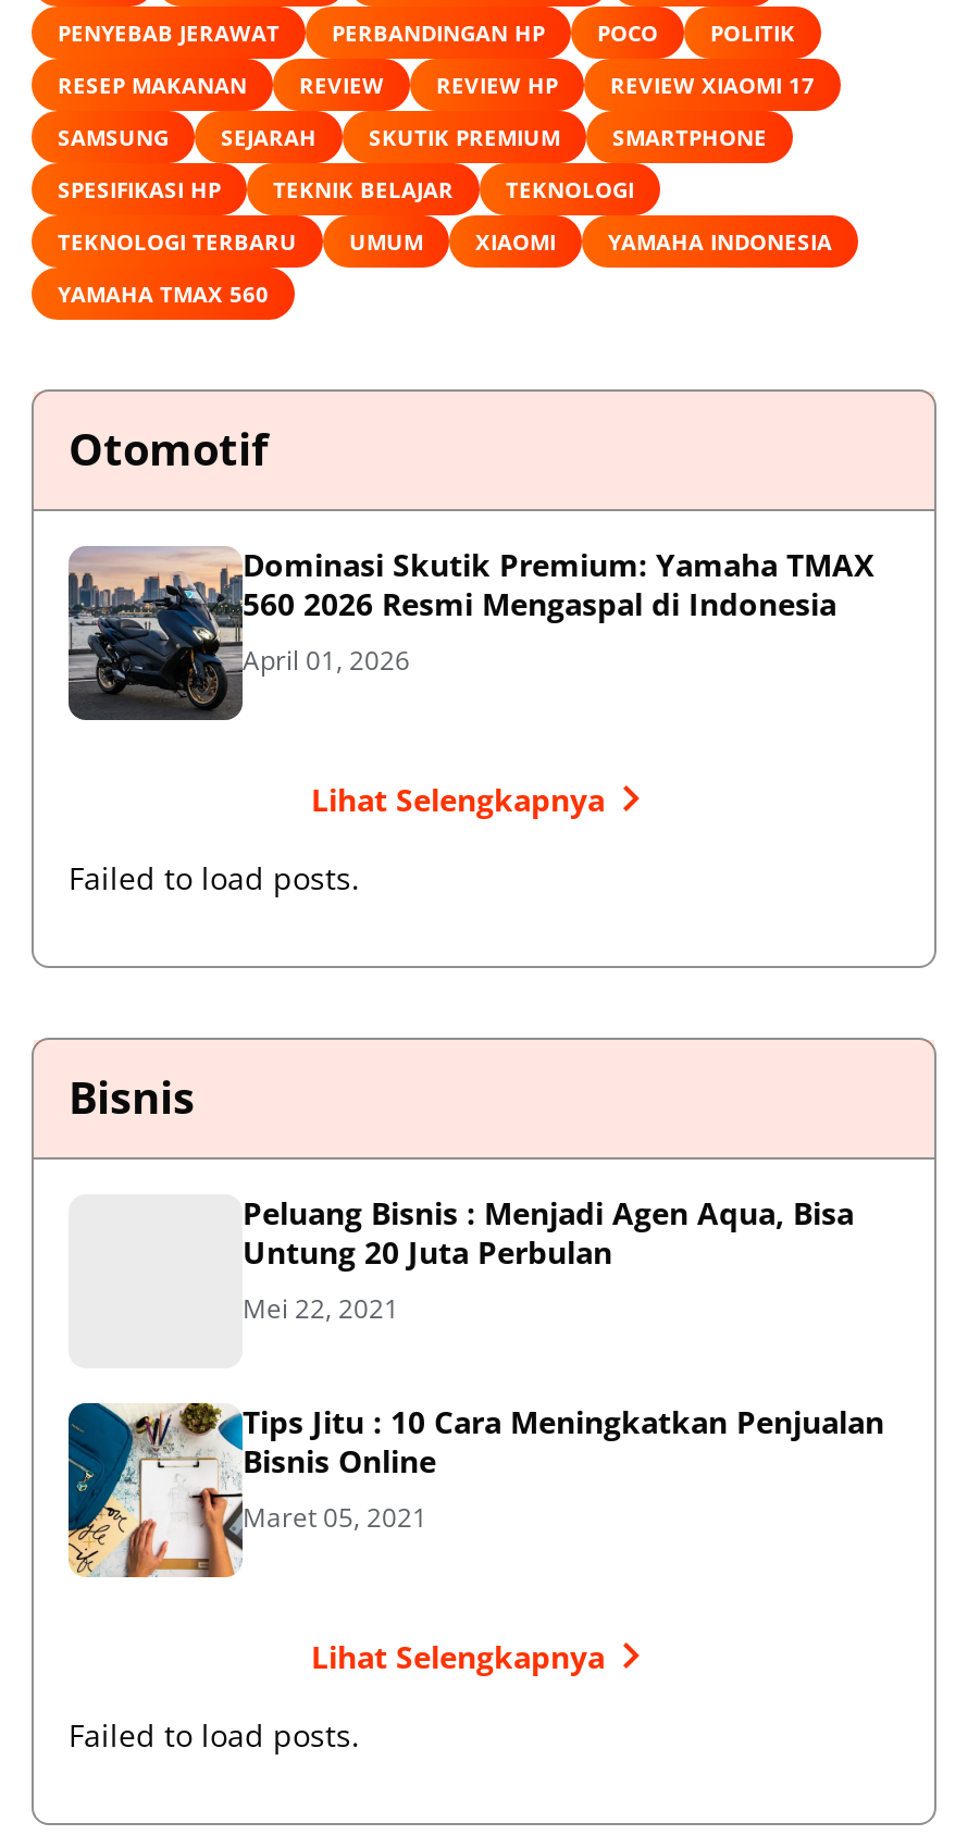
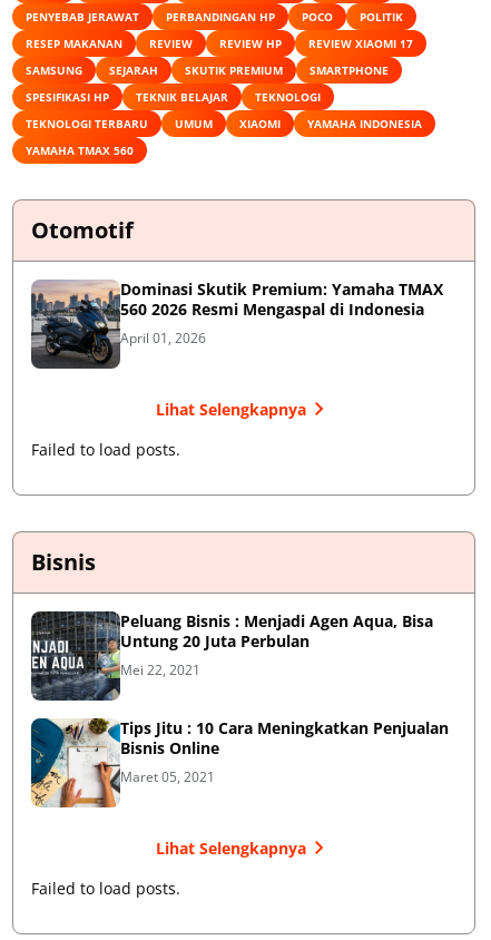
+ [image]
